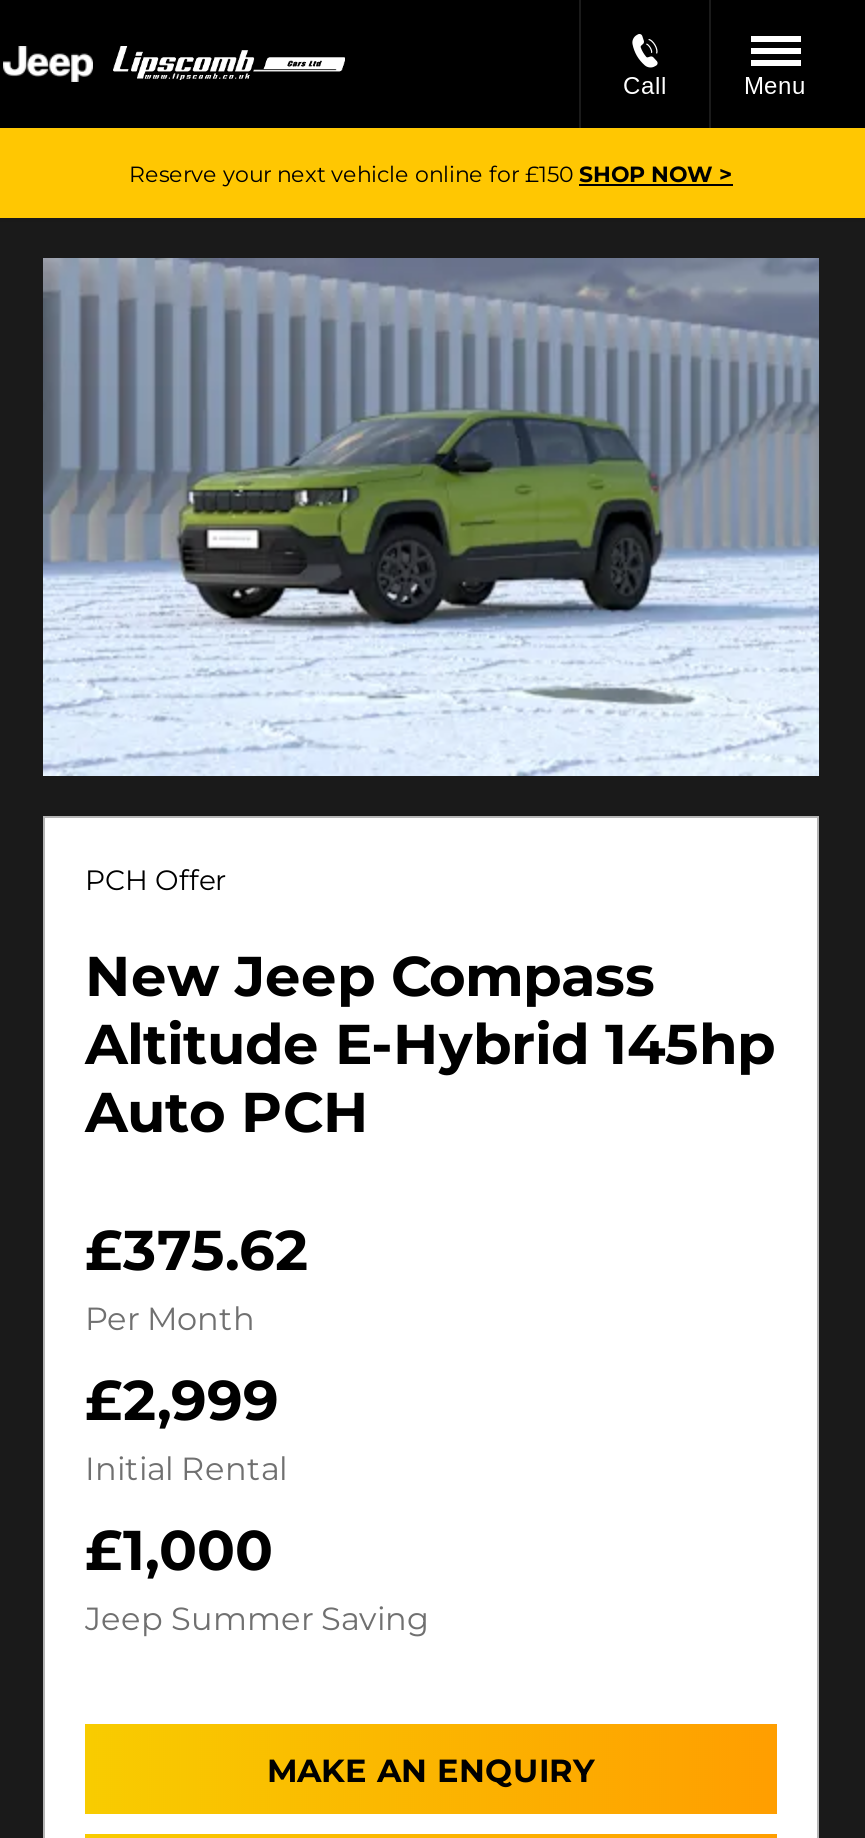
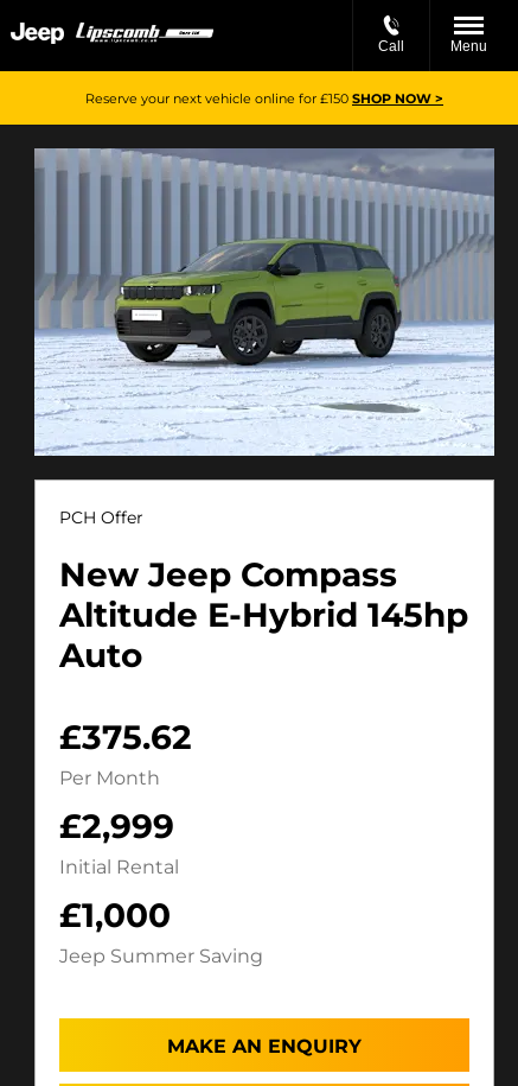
- Auto PCH
+ Auto
